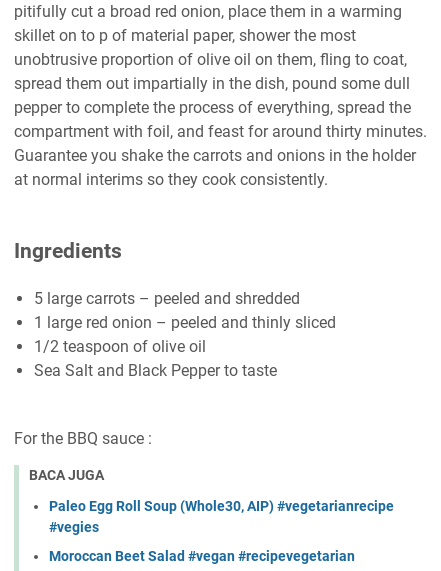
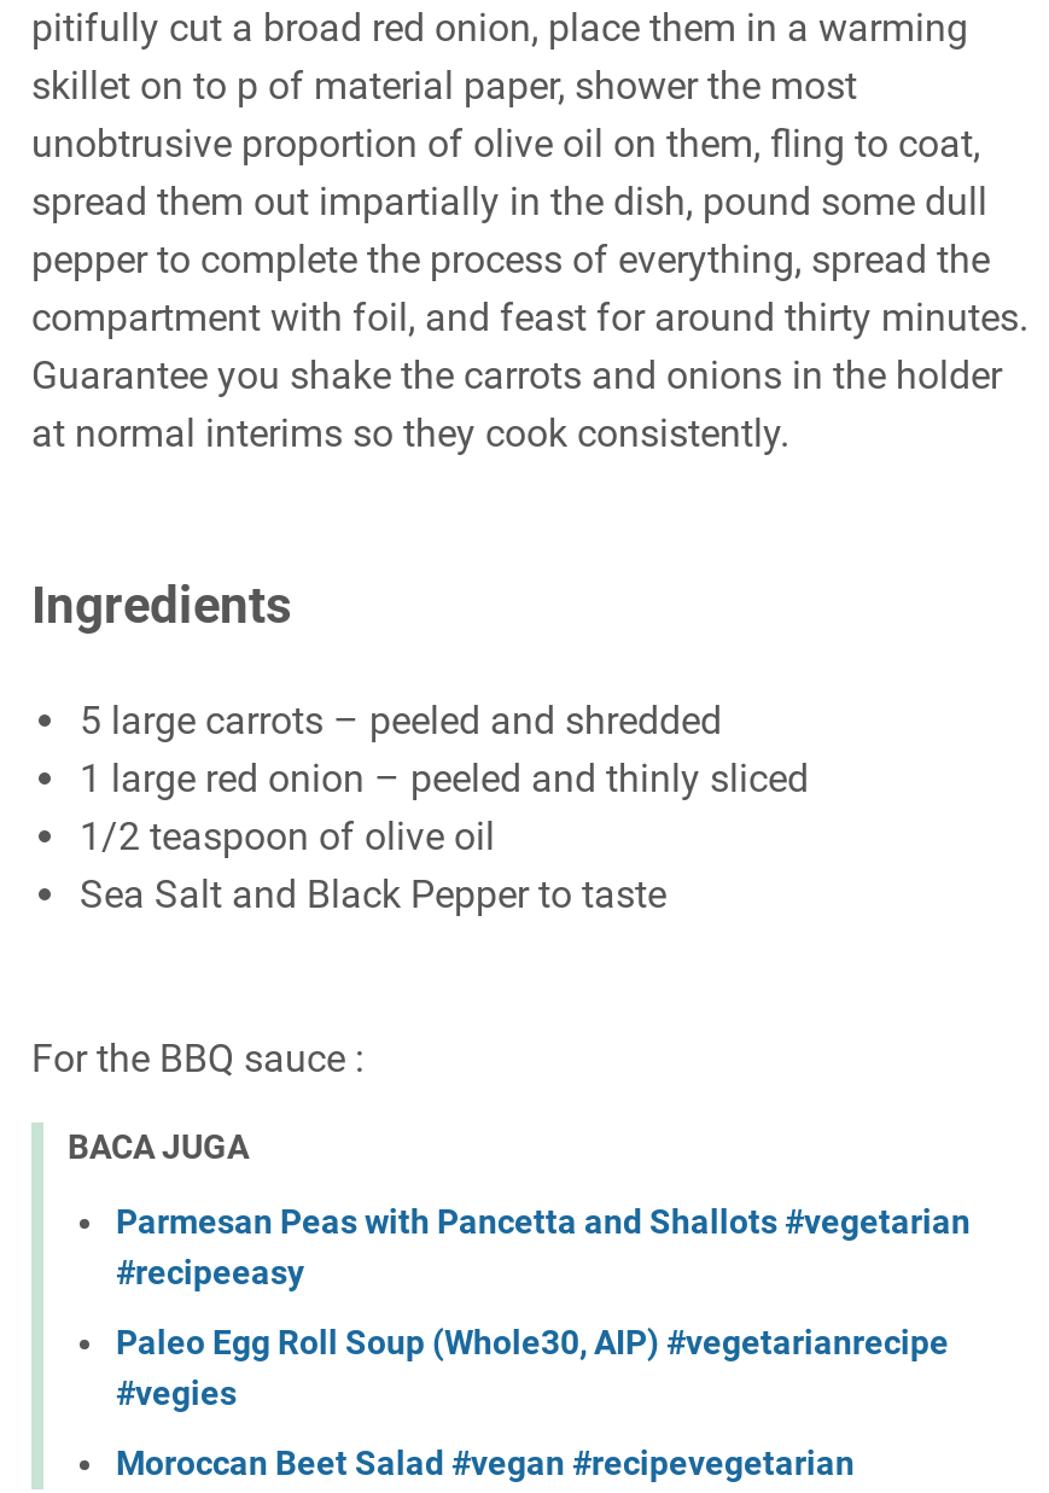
+ Parmesan Peas with Pancetta and Shallots #vegetarian
+ #recipeeasy
